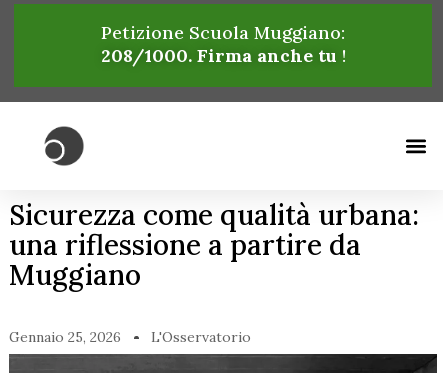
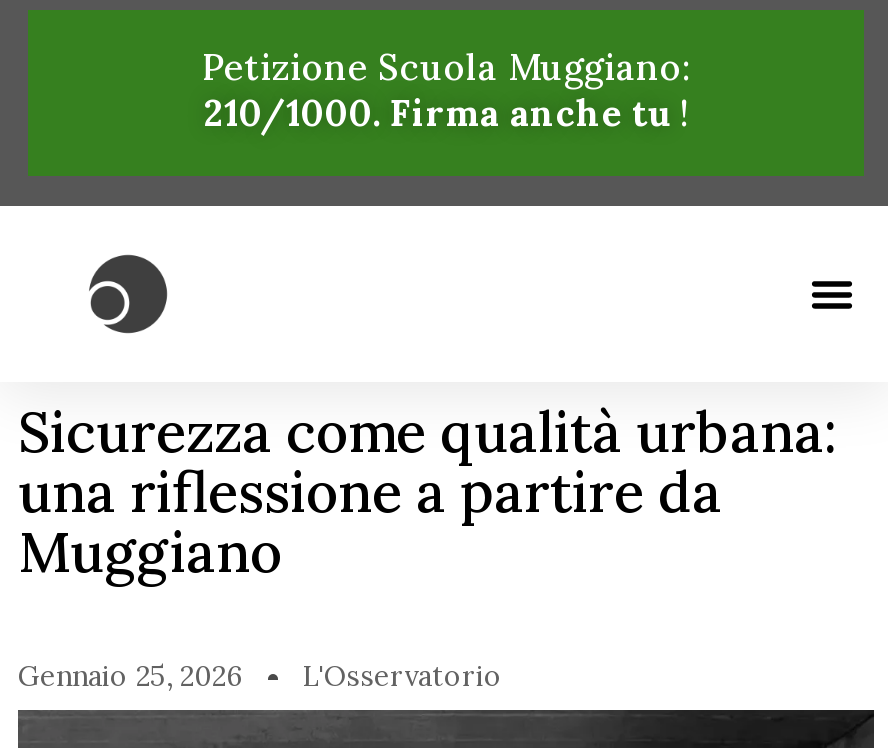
- 208/1000. Firma anche tu !
+ 210/1000. Firma anche tu !
